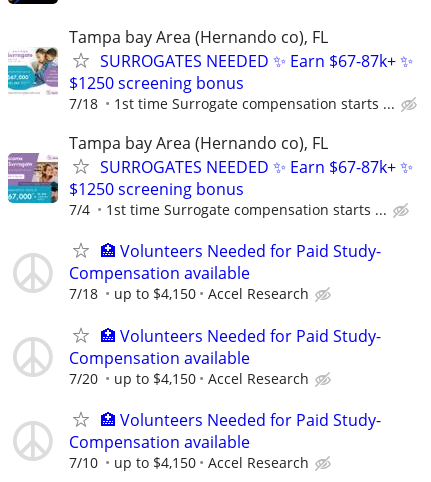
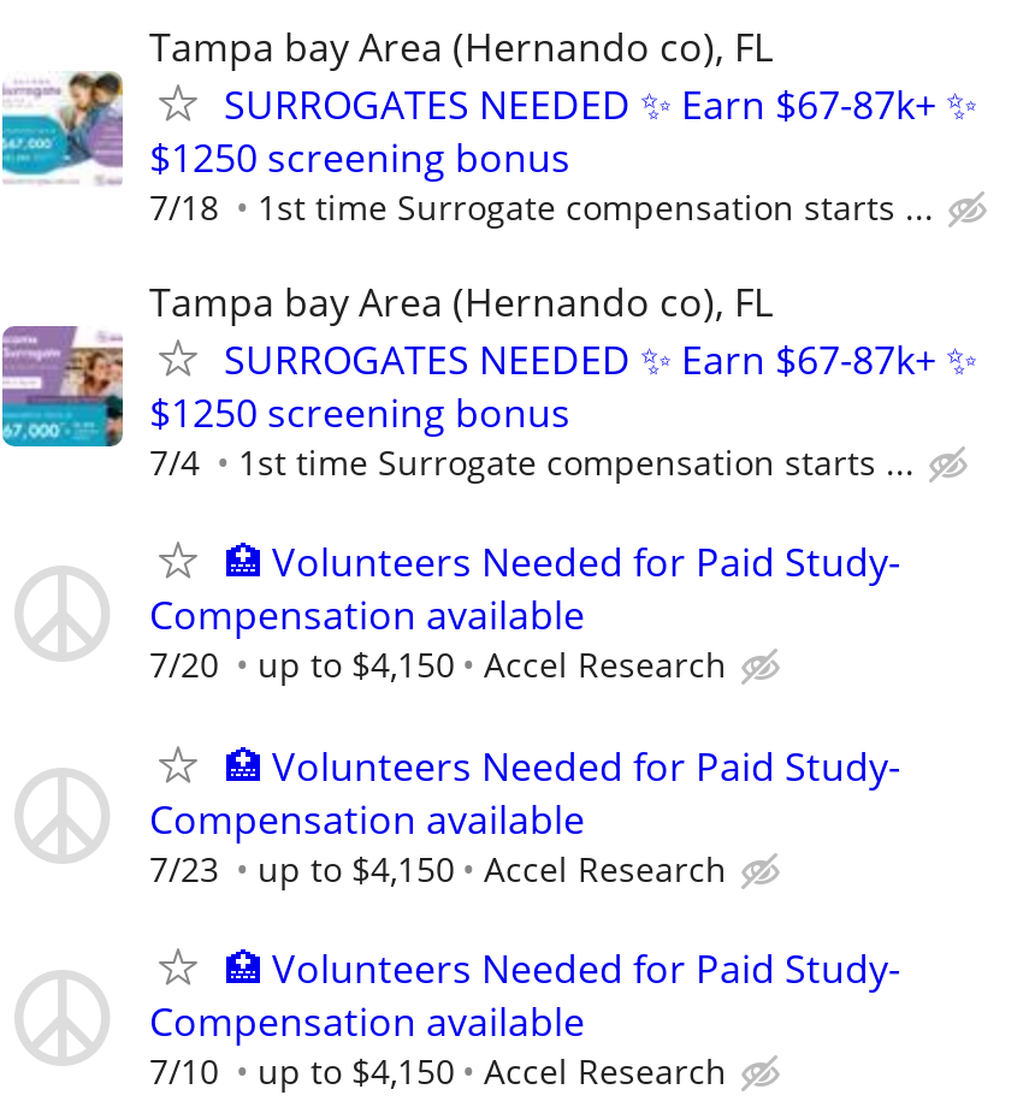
- 7/18 up to $4,150 Accel Research
+ 7/20 up to $4,150 Accel Research

- 7/20 up to $4,150 Accel Research
+ 7/23 up to $4,150 Accel Research
